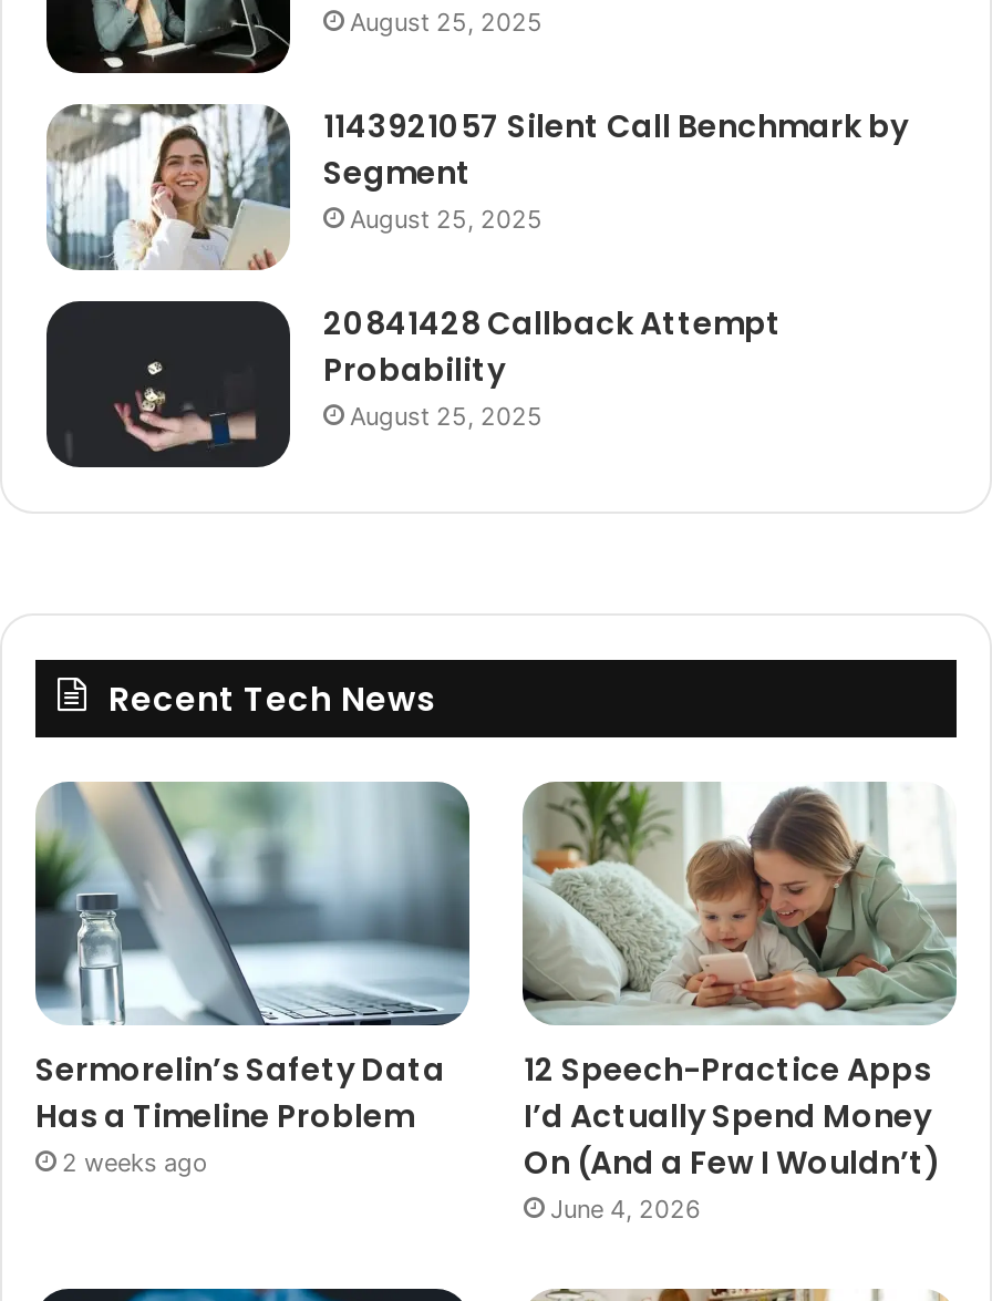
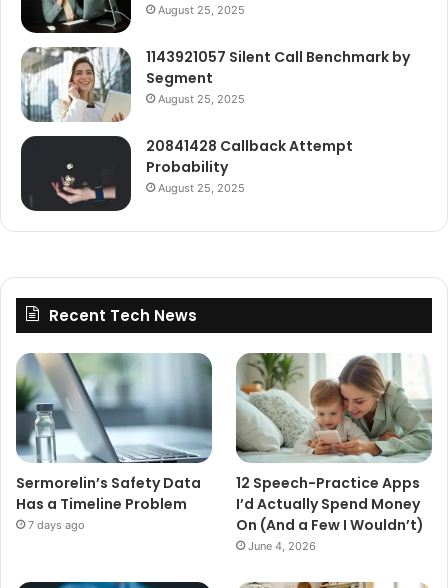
- 2 weeks ago
+ 7 days ago
